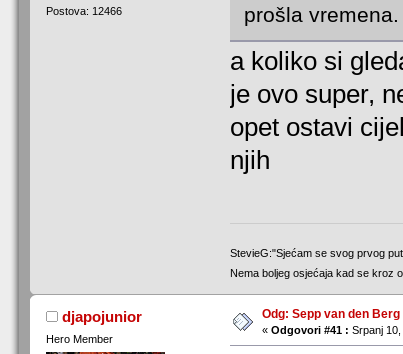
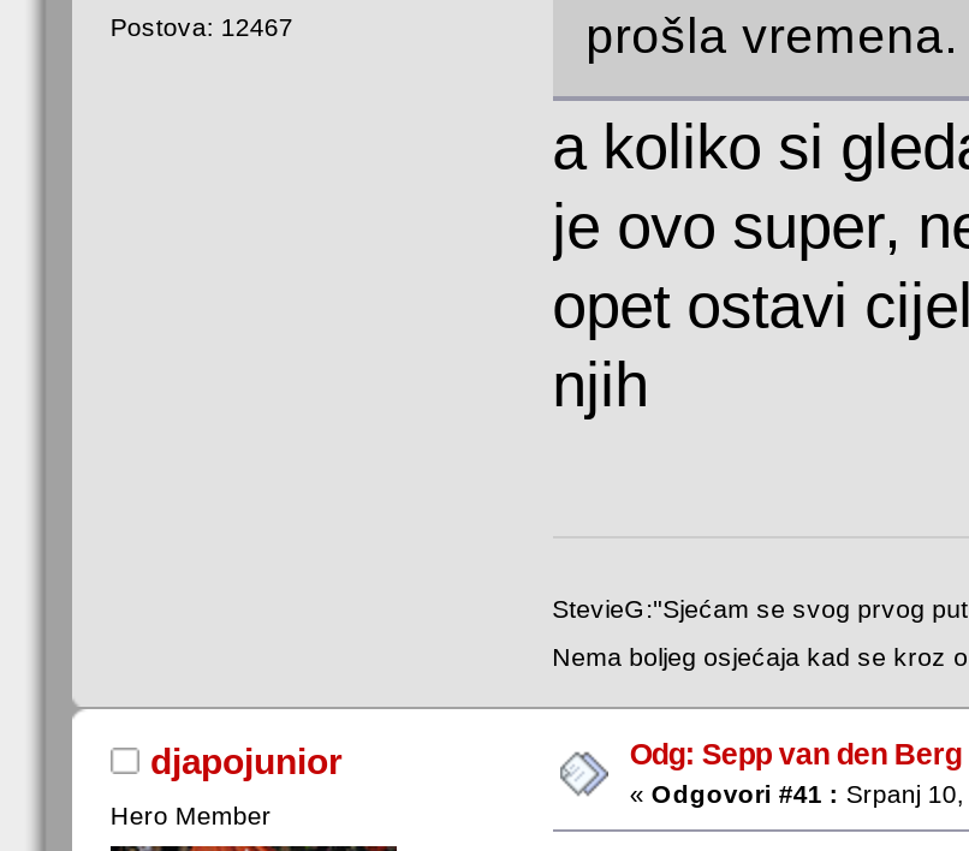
- Postova: 12466
+ Postova: 12467
